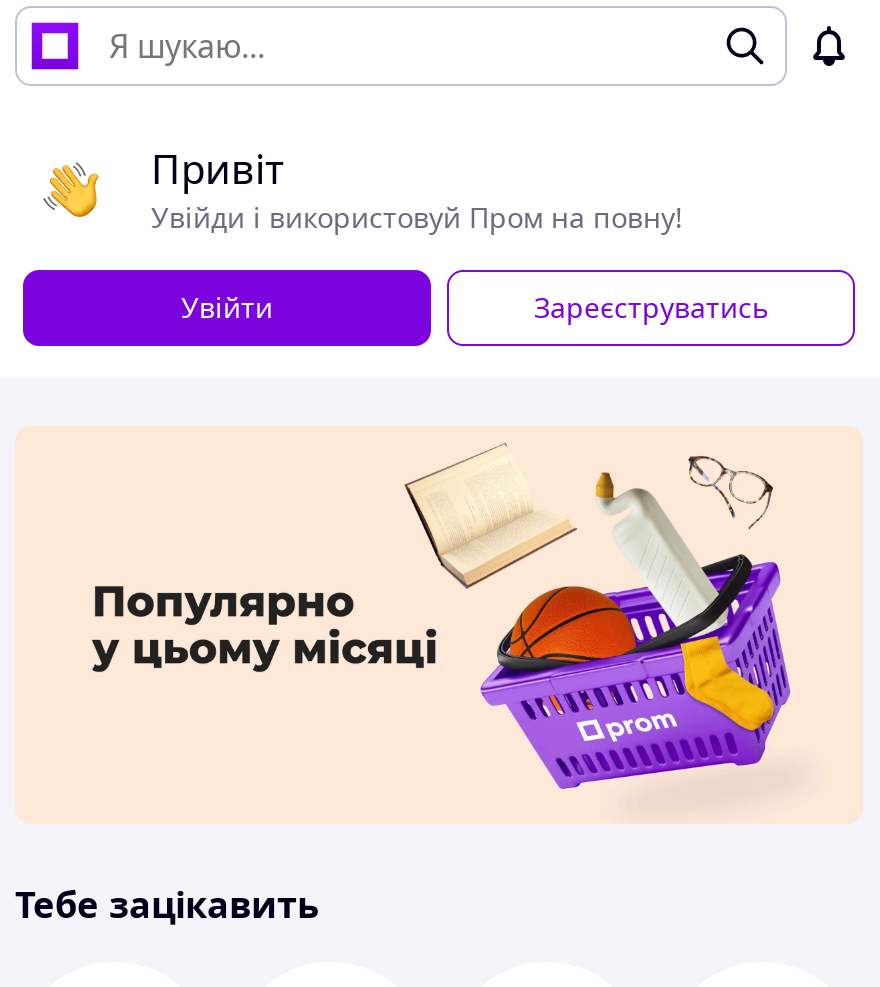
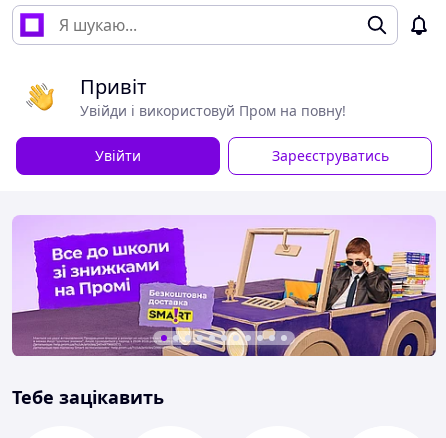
- [image]
+ [image]
